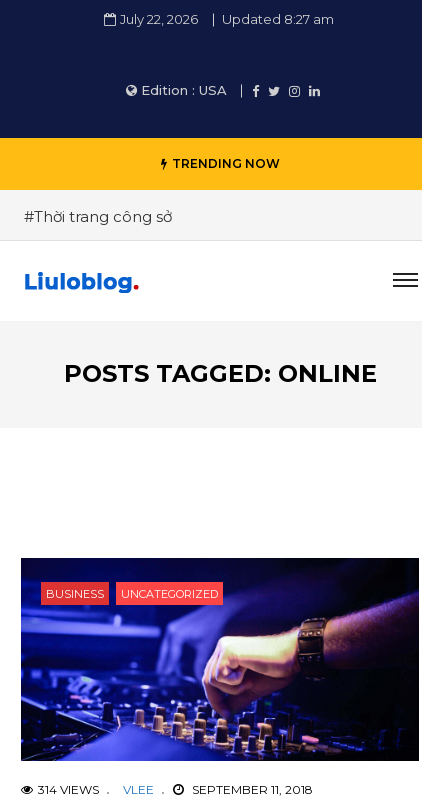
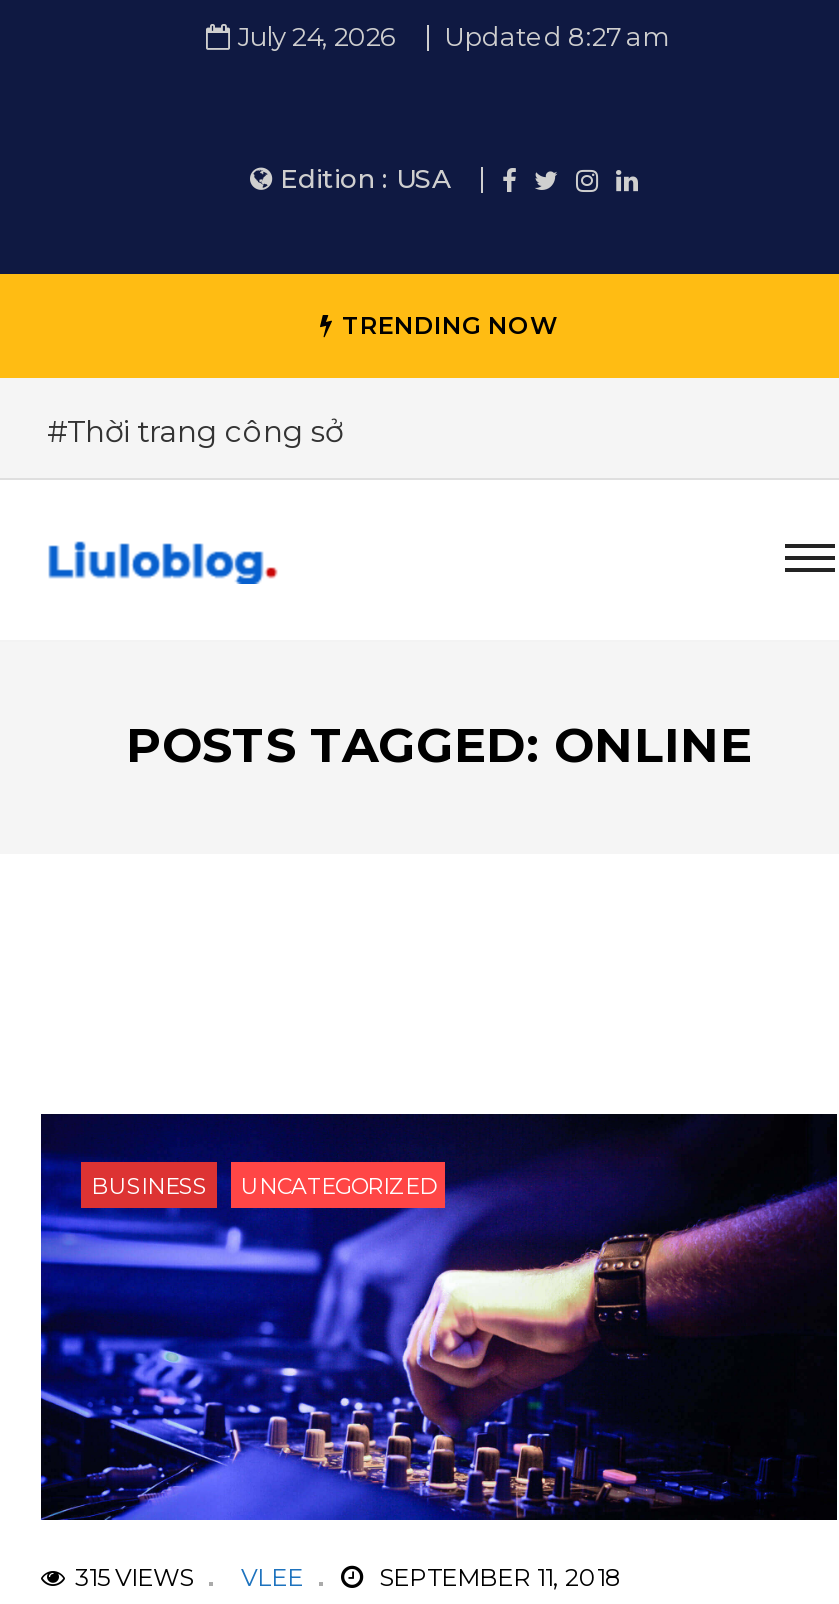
- July 22, 2026 Updated 8:27 am
+ July 24, 2026 Updated 8:27 am

- 314 VIEWS VLEE
+ 315 VIEWS VLEE
